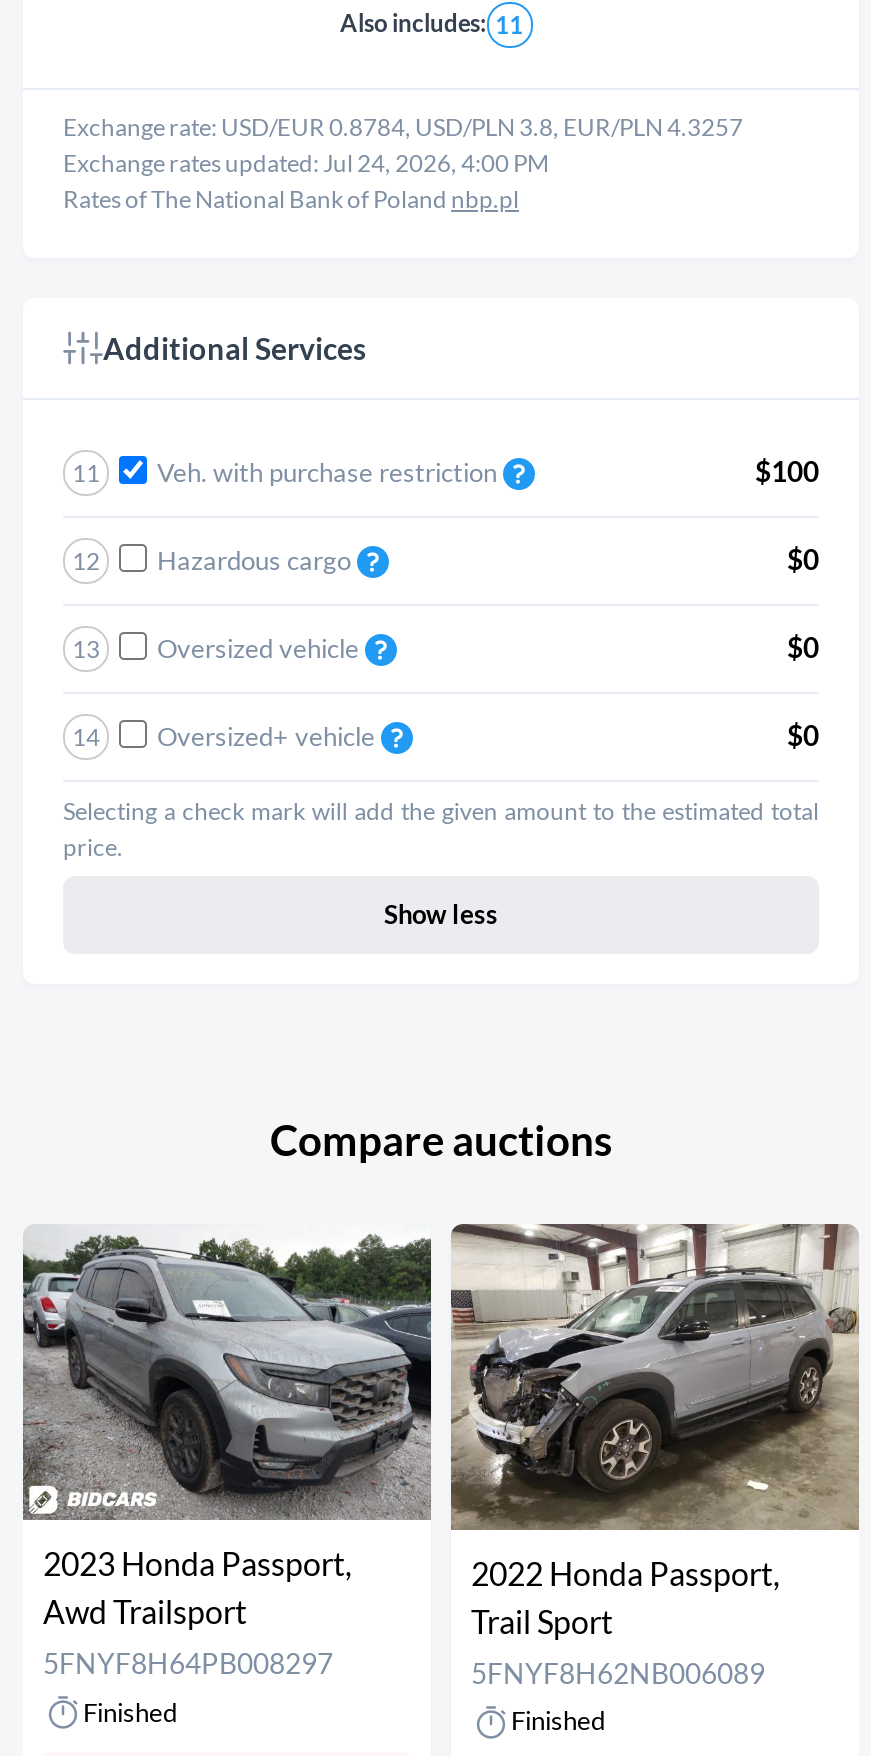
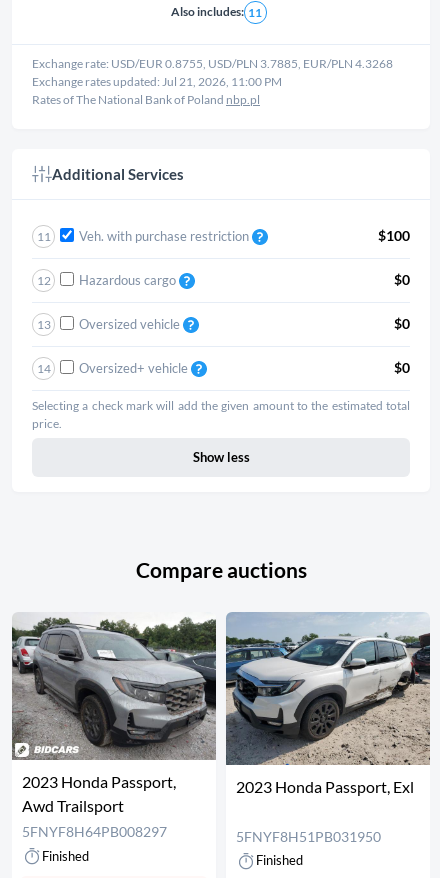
- Exchange rate: USD/EUR 0.8784, USD/PLN 3.8, EUR/PLN 4.3257
+ Exchange rate: USD/EUR 0.8755, USD/PLN 3.7885, EUR/PLN 4.3268

- Exchange rates updated: Jul 24, 2026, 4:00 PM
+ Exchange rates updated: Jul 21, 2026, 11:00 PM

- [image]
- 2022 Honda Passport,
- Trail Sport
- 5FNYF8H62NB006089
+ [image]
+ 2023 Honda Passport, Exl
+ 5FNYF8H51PB031950
